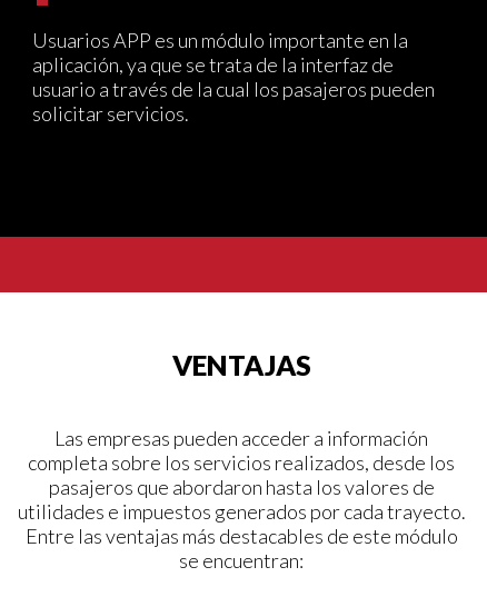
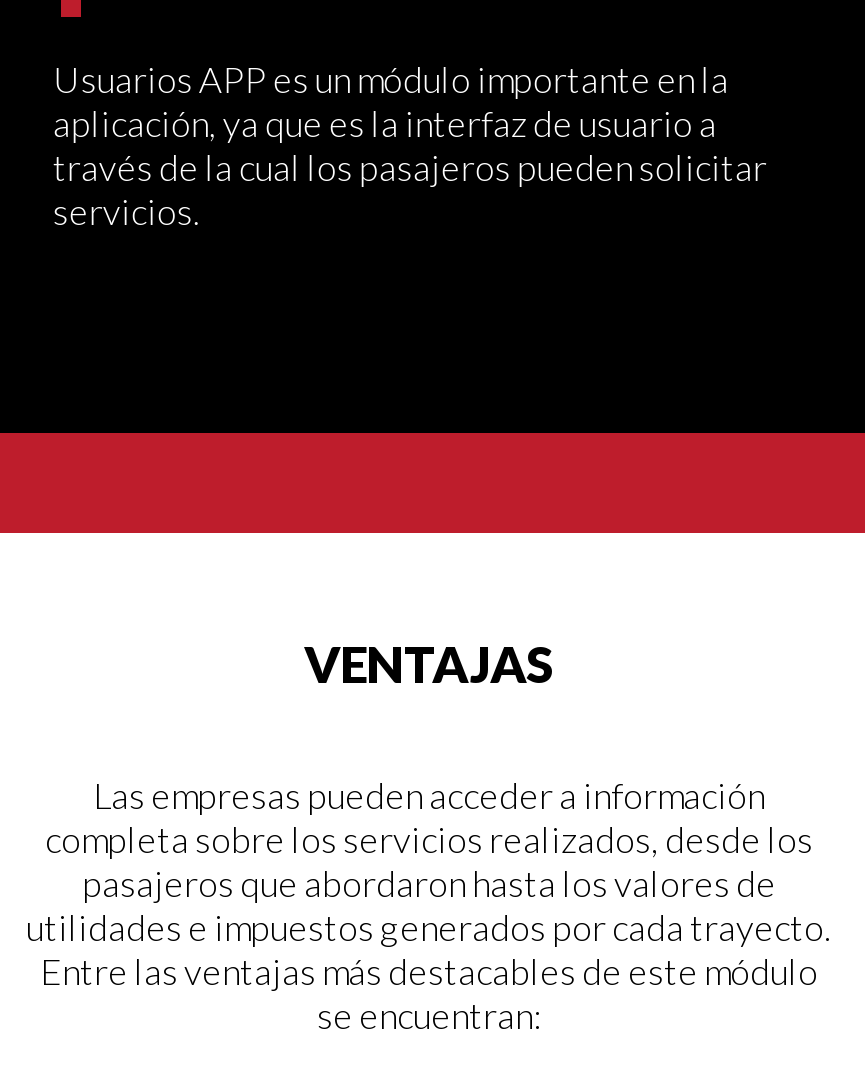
- aplicación, ya que se trata de la interfaz de
- usuario a través de la cual los pasajeros pueden
- solicitar servicios.
+ aplicación, ya que es la interfaz de usuario a
+ través de la cual los pasajeros pueden solicitar
+ servicios.
